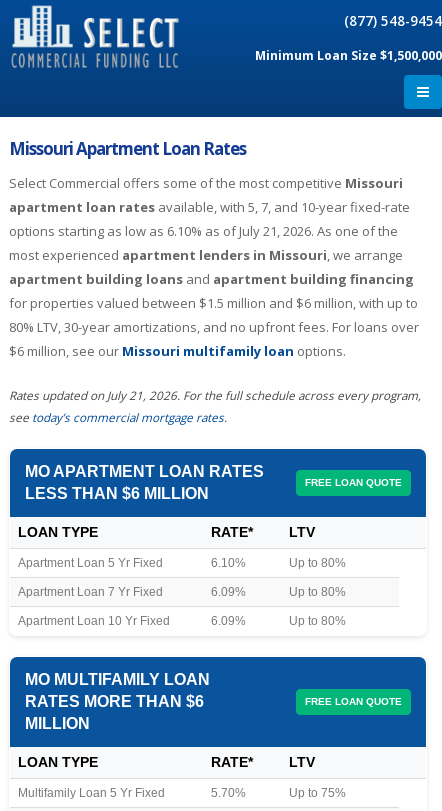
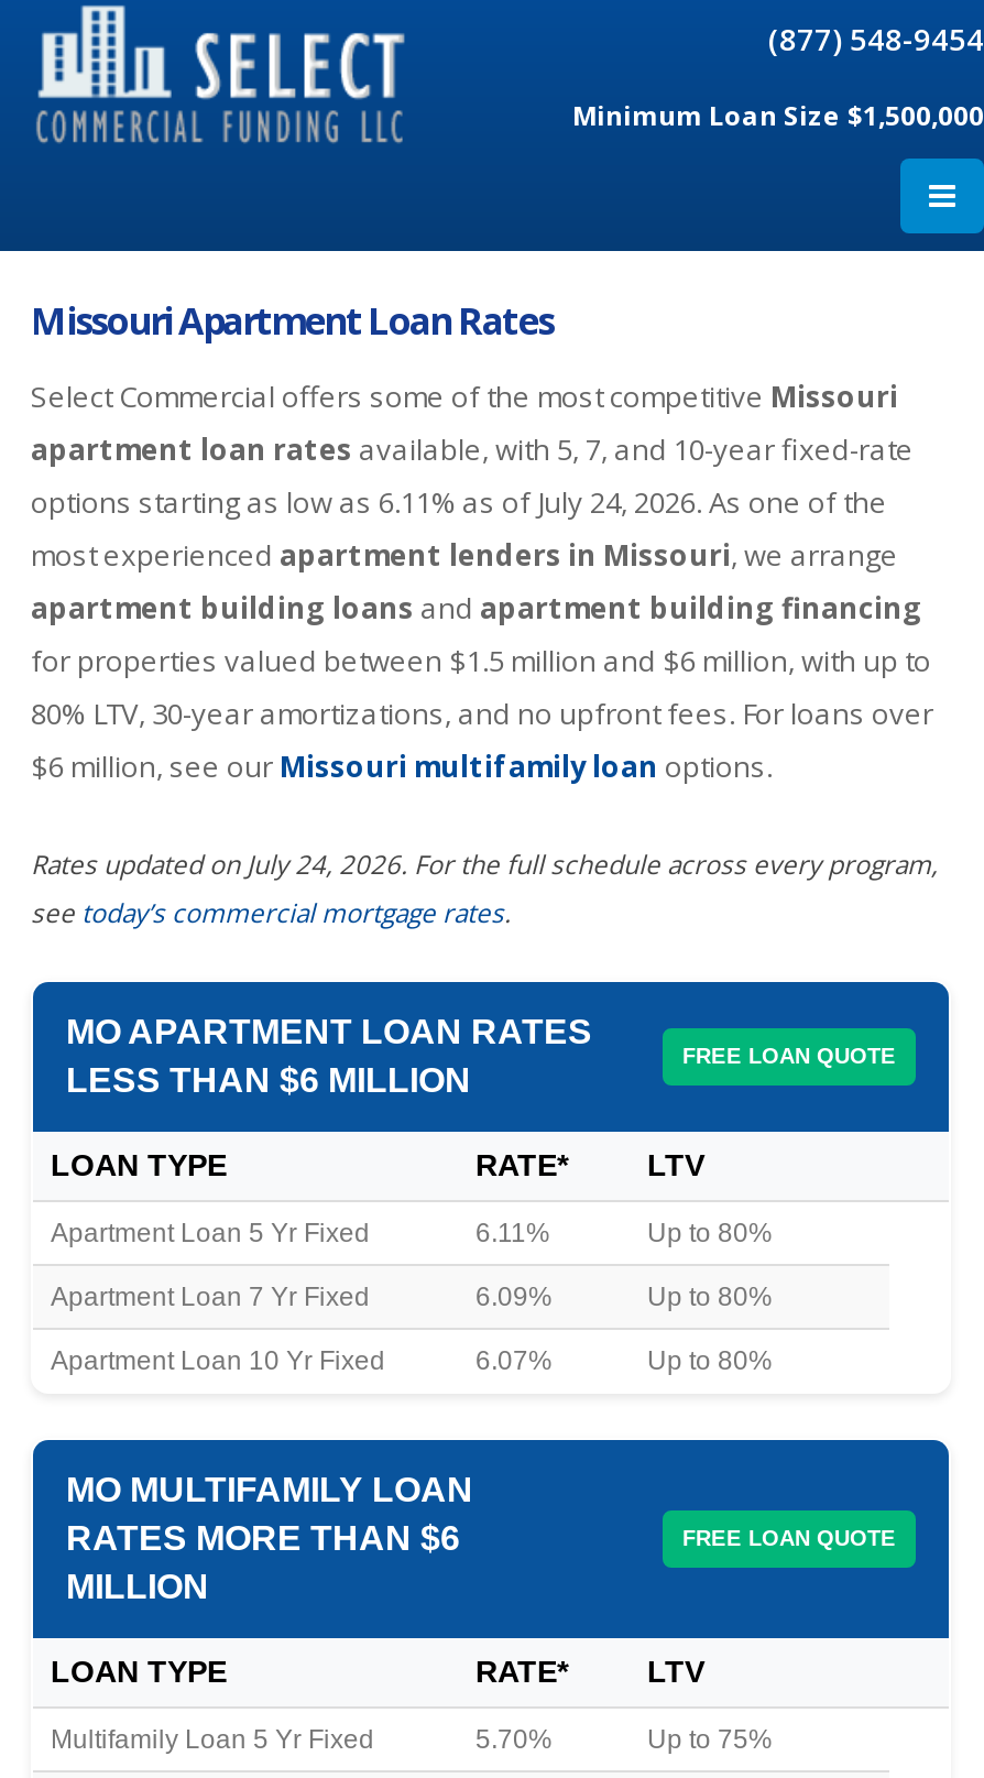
- options starting as low as 6.10% as of July 21, 2026. As one of the
+ options starting as low as 6.11% as of July 24, 2026. As one of the

- Rates updated on July 21, 2026. For the full schedule across every program,
+ Rates updated on July 24, 2026. For the full schedule across every program,

- 6.10%
+ 6.11%

- 6.09%
+ 6.07%
